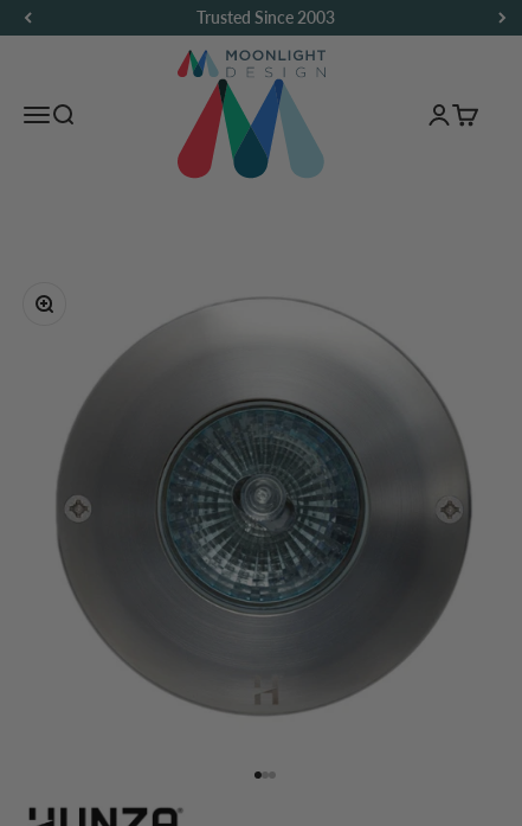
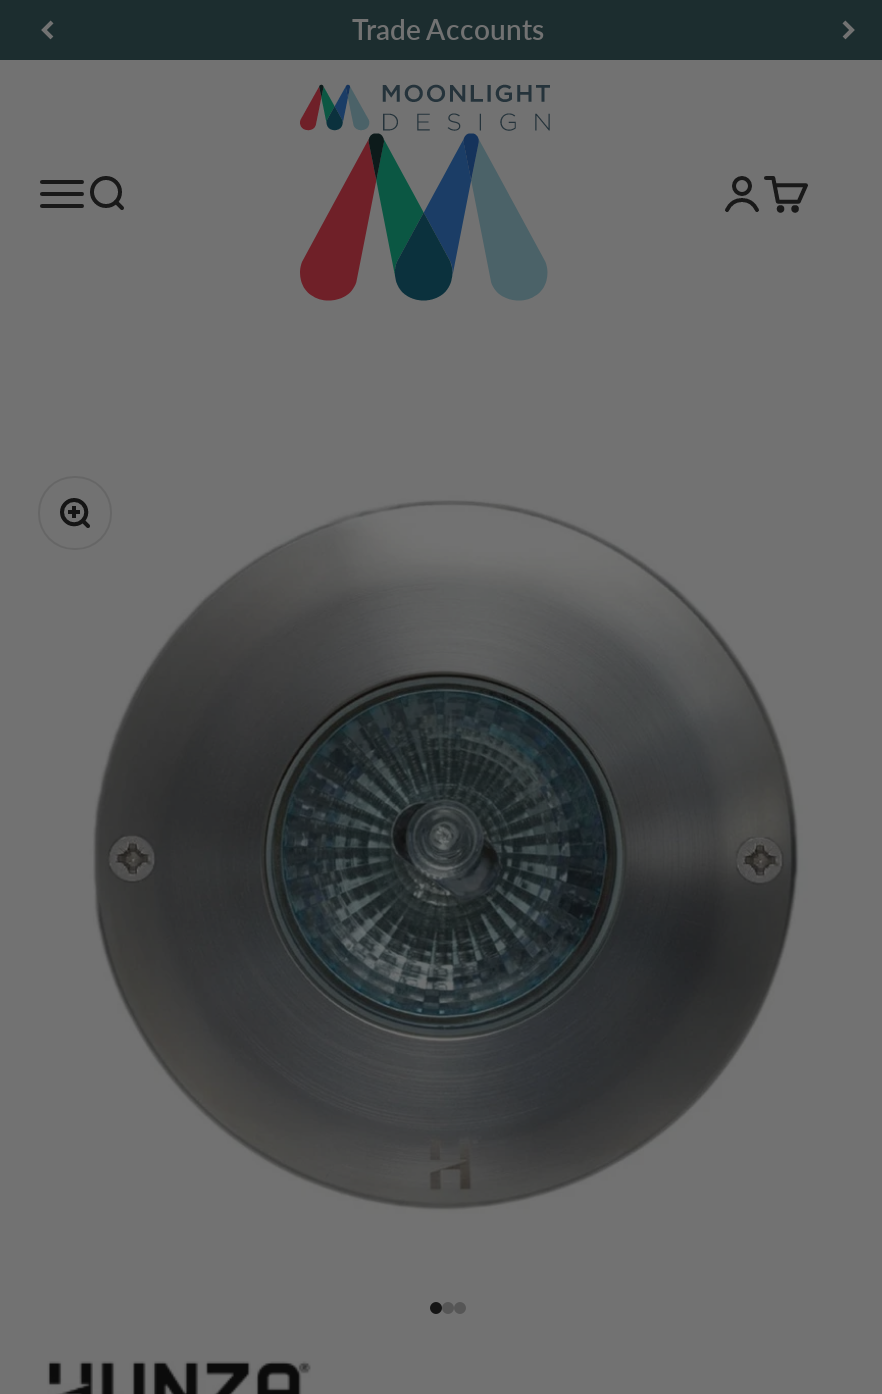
- Trusted Since 2003
+ Trade Accounts
